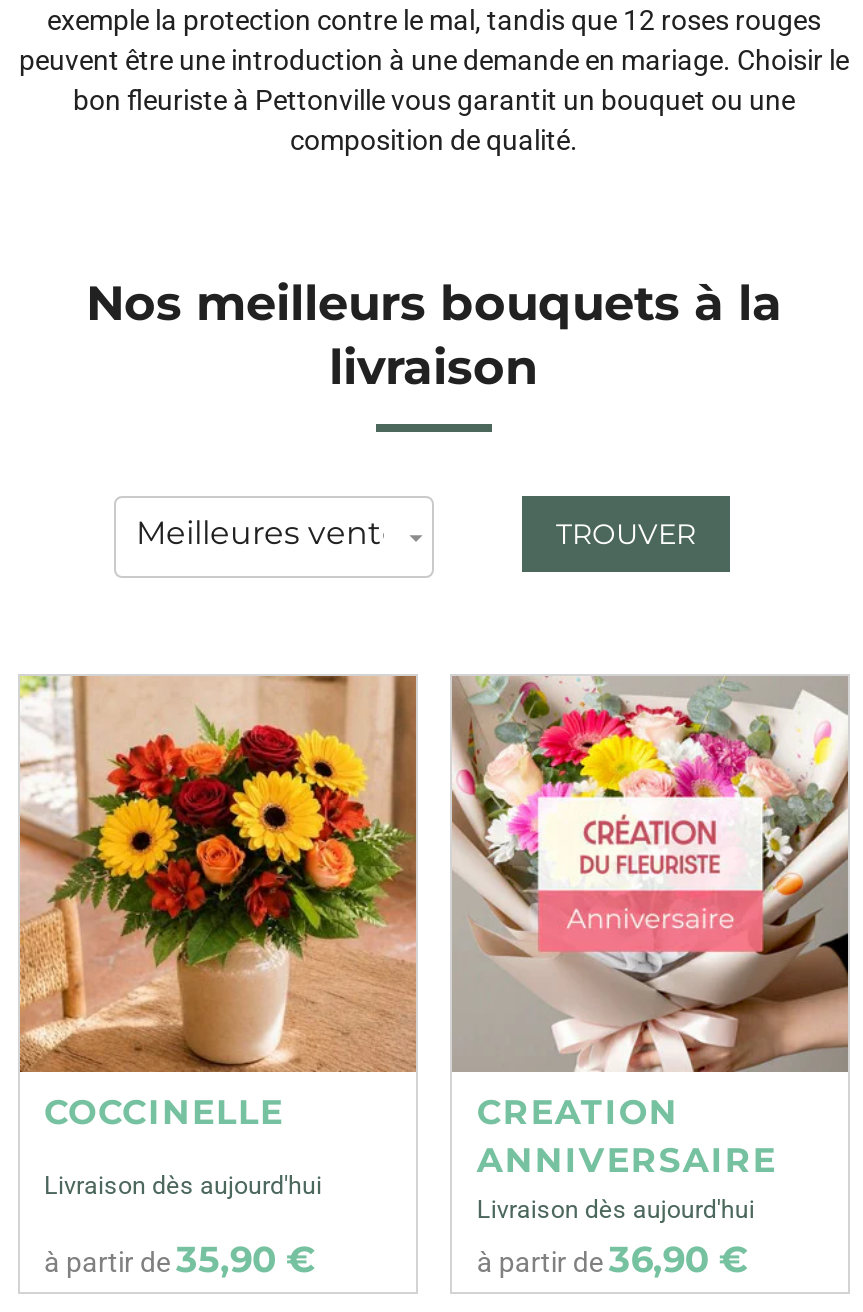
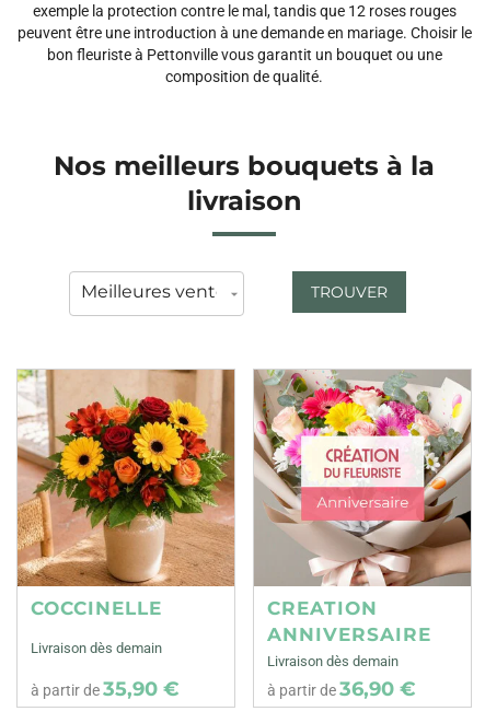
- Livraison dès aujourd'hui
+ Livraison dès demain

- Livraison dès aujourd'hui
+ Livraison dès demain
